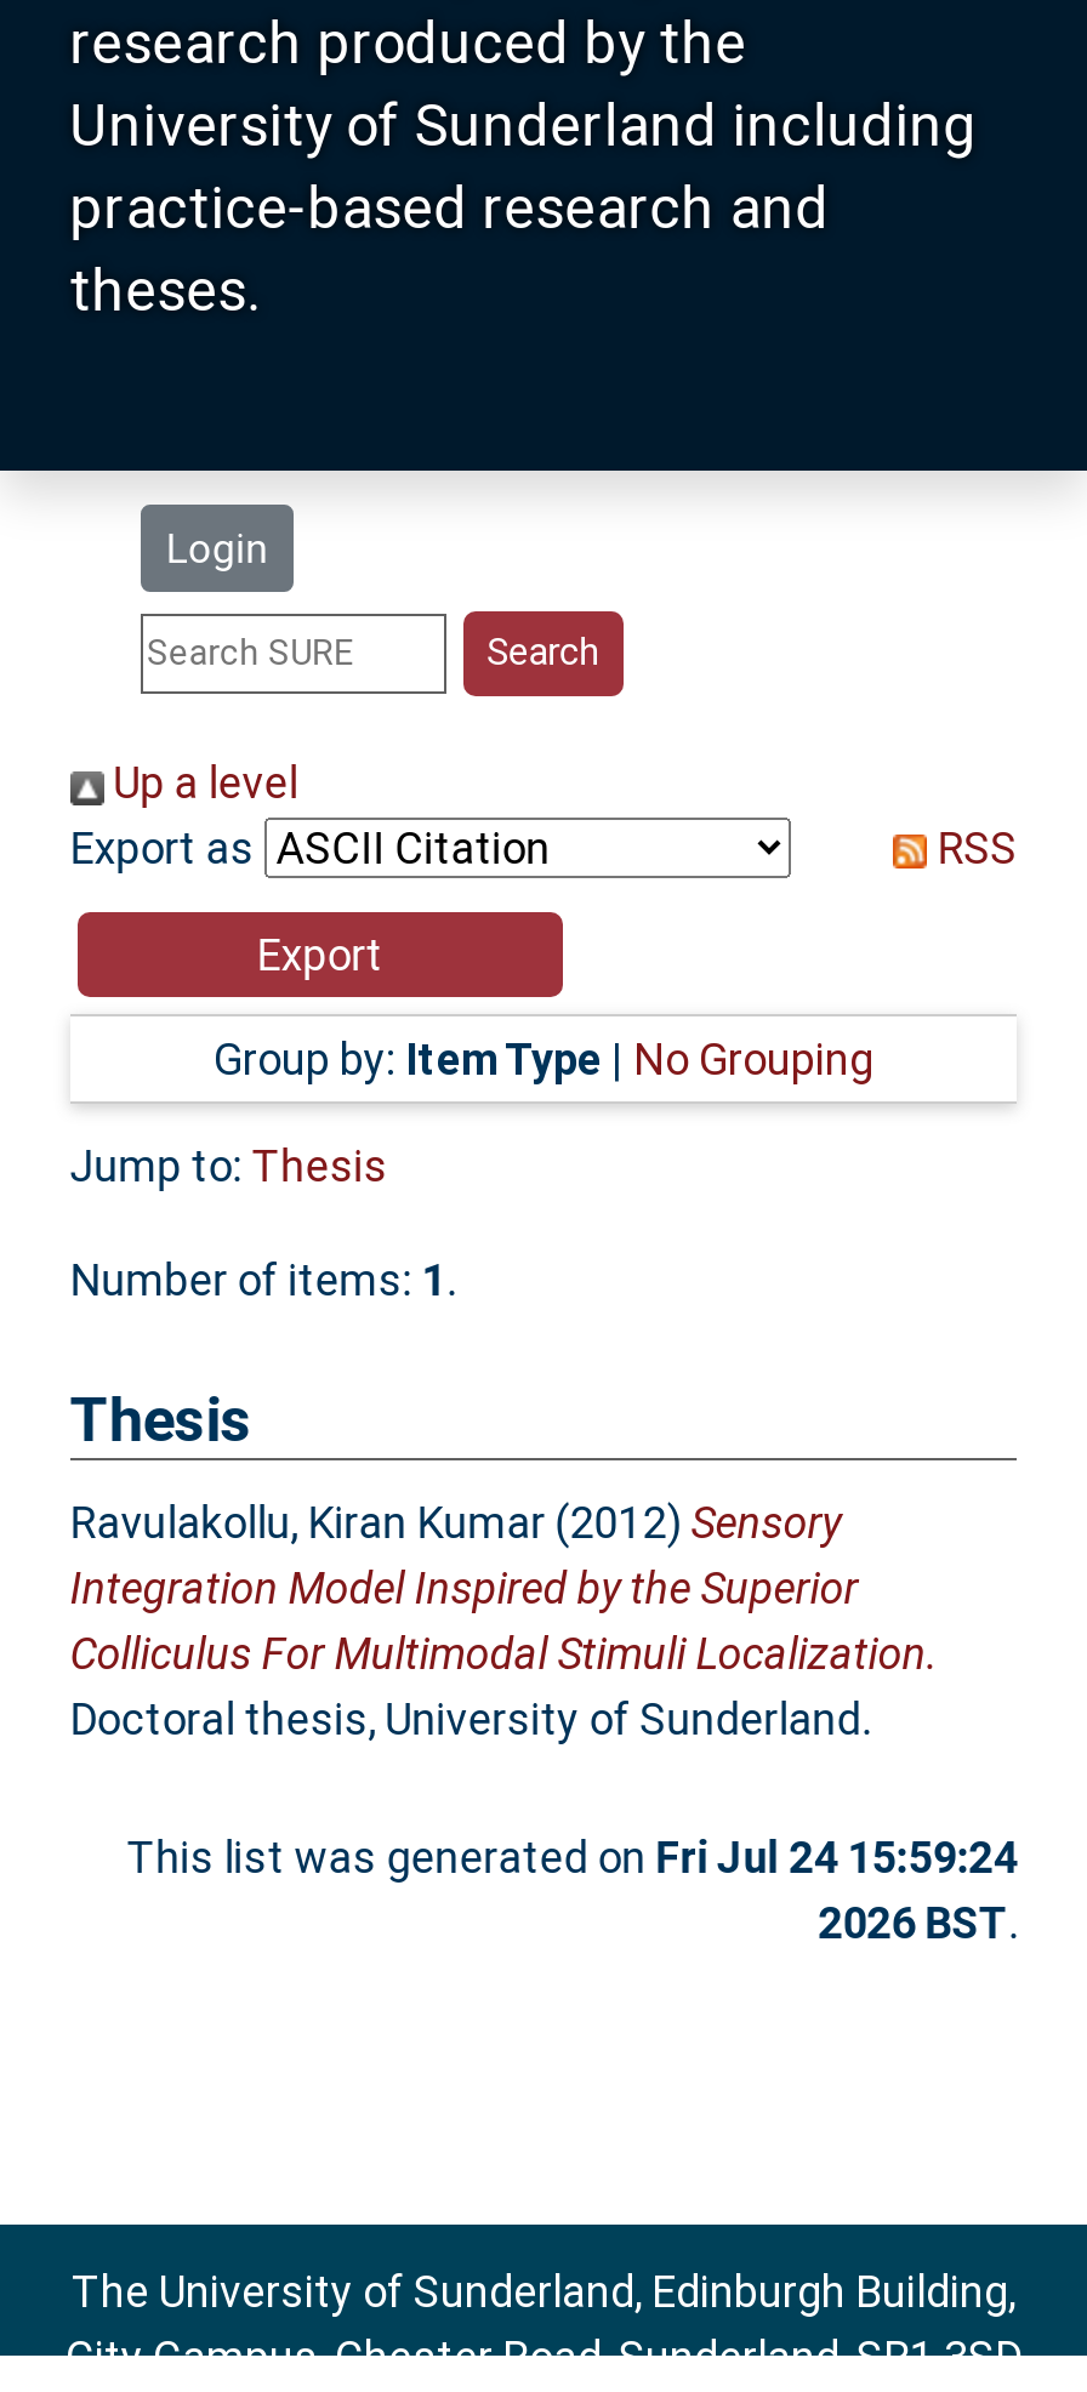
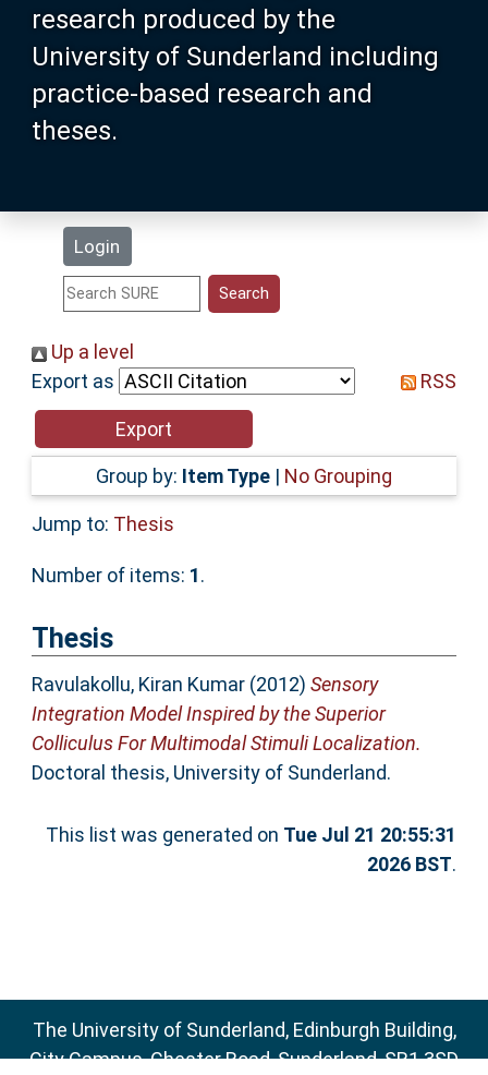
- This list was generated on Fri Jul 24 15:59:24
+ This list was generated on Tue Jul 21 20:55:31
